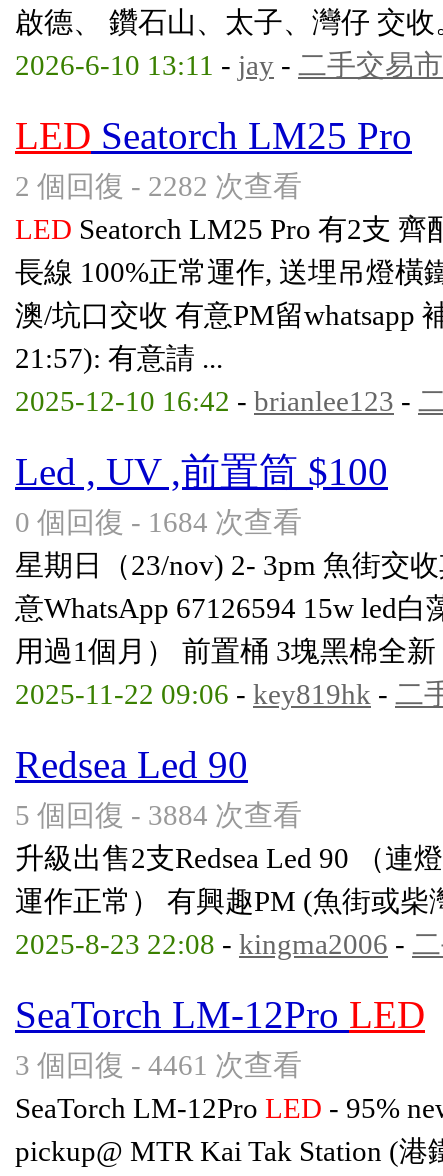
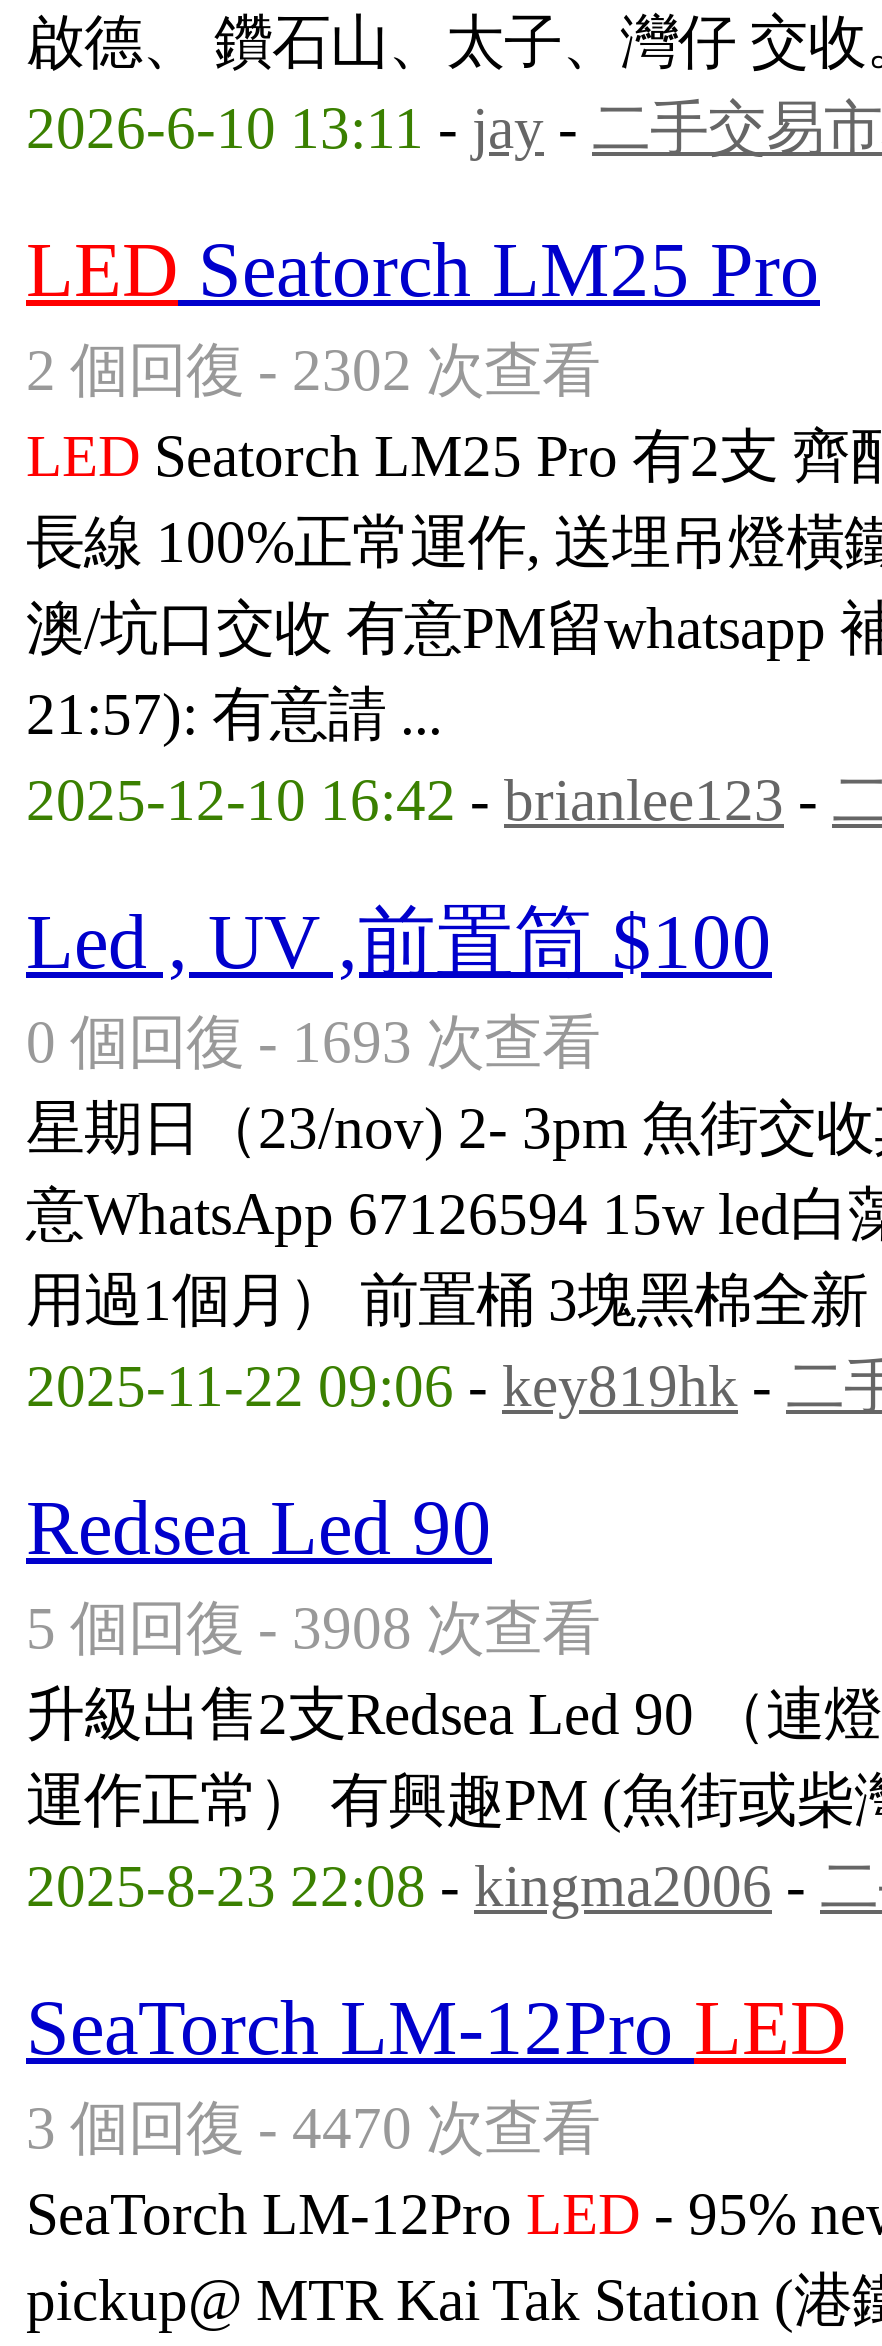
- 2 個回復 - 2282 次查看
+ 2 個回復 - 2302 次查看

- 0 個回復 - 1684 次查看
+ 0 個回復 - 1693 次查看

- 5 個回復 - 3884 次查看
+ 5 個回復 - 3908 次查看

- 3 個回復 - 4461 次查看
+ 3 個回復 - 4470 次查看
